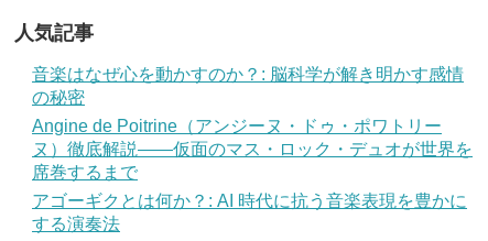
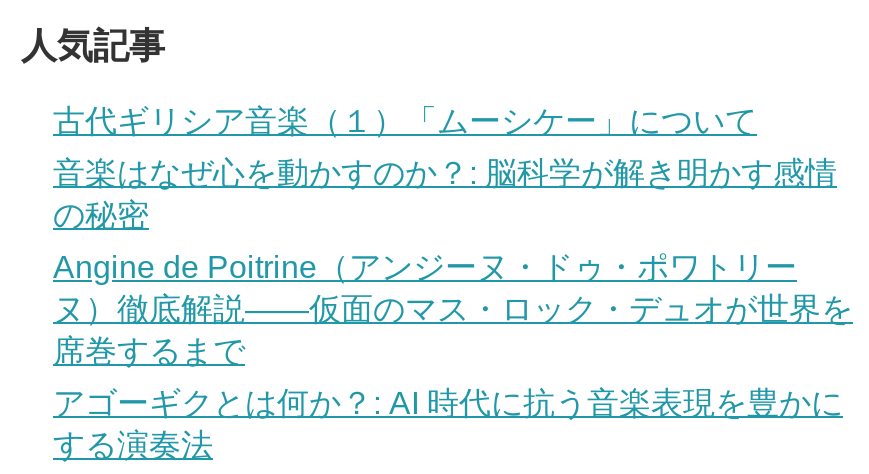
+ 古代ギリシア音楽（１）「ムーシケー」について
